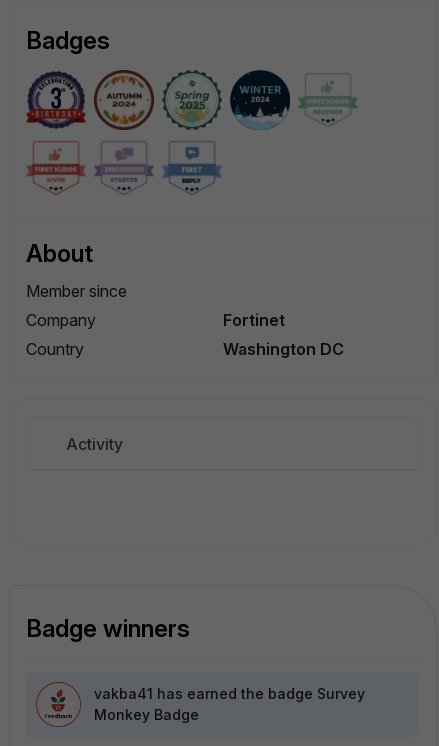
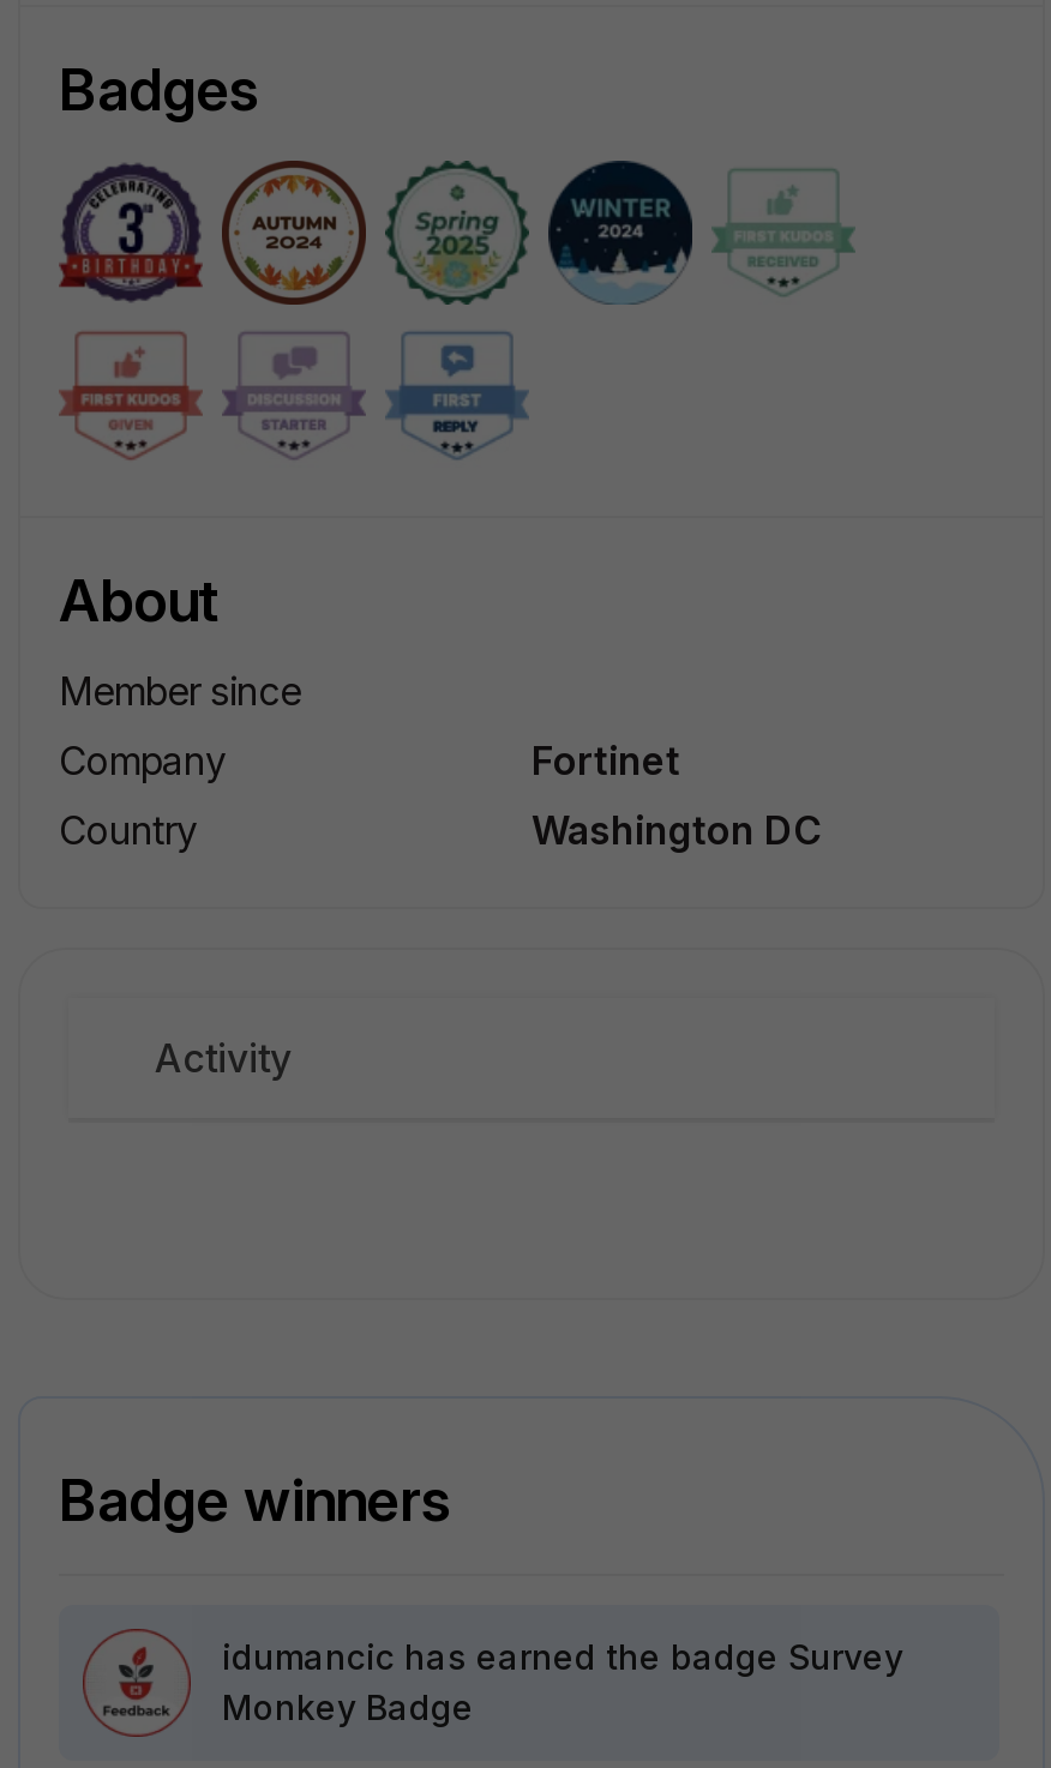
- vakba41 has earned the badge Survey
+ idumancic has earned the badge Survey
